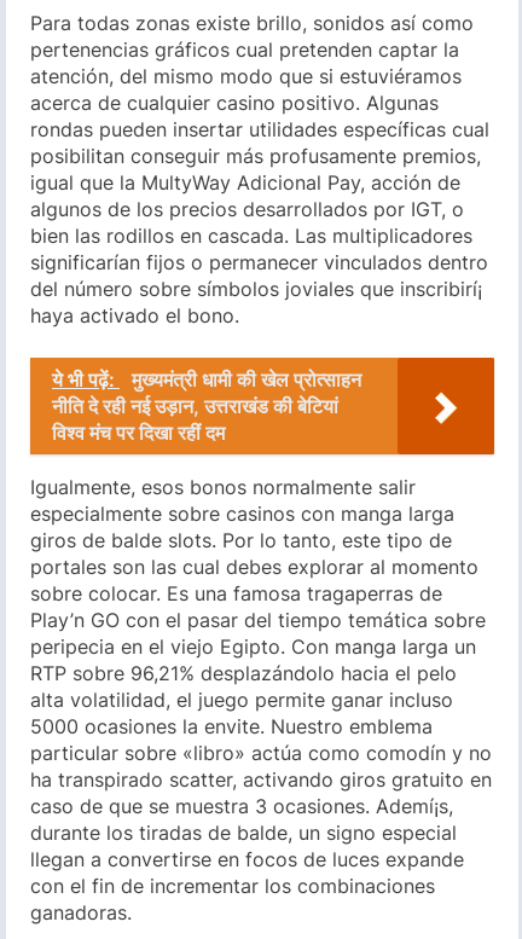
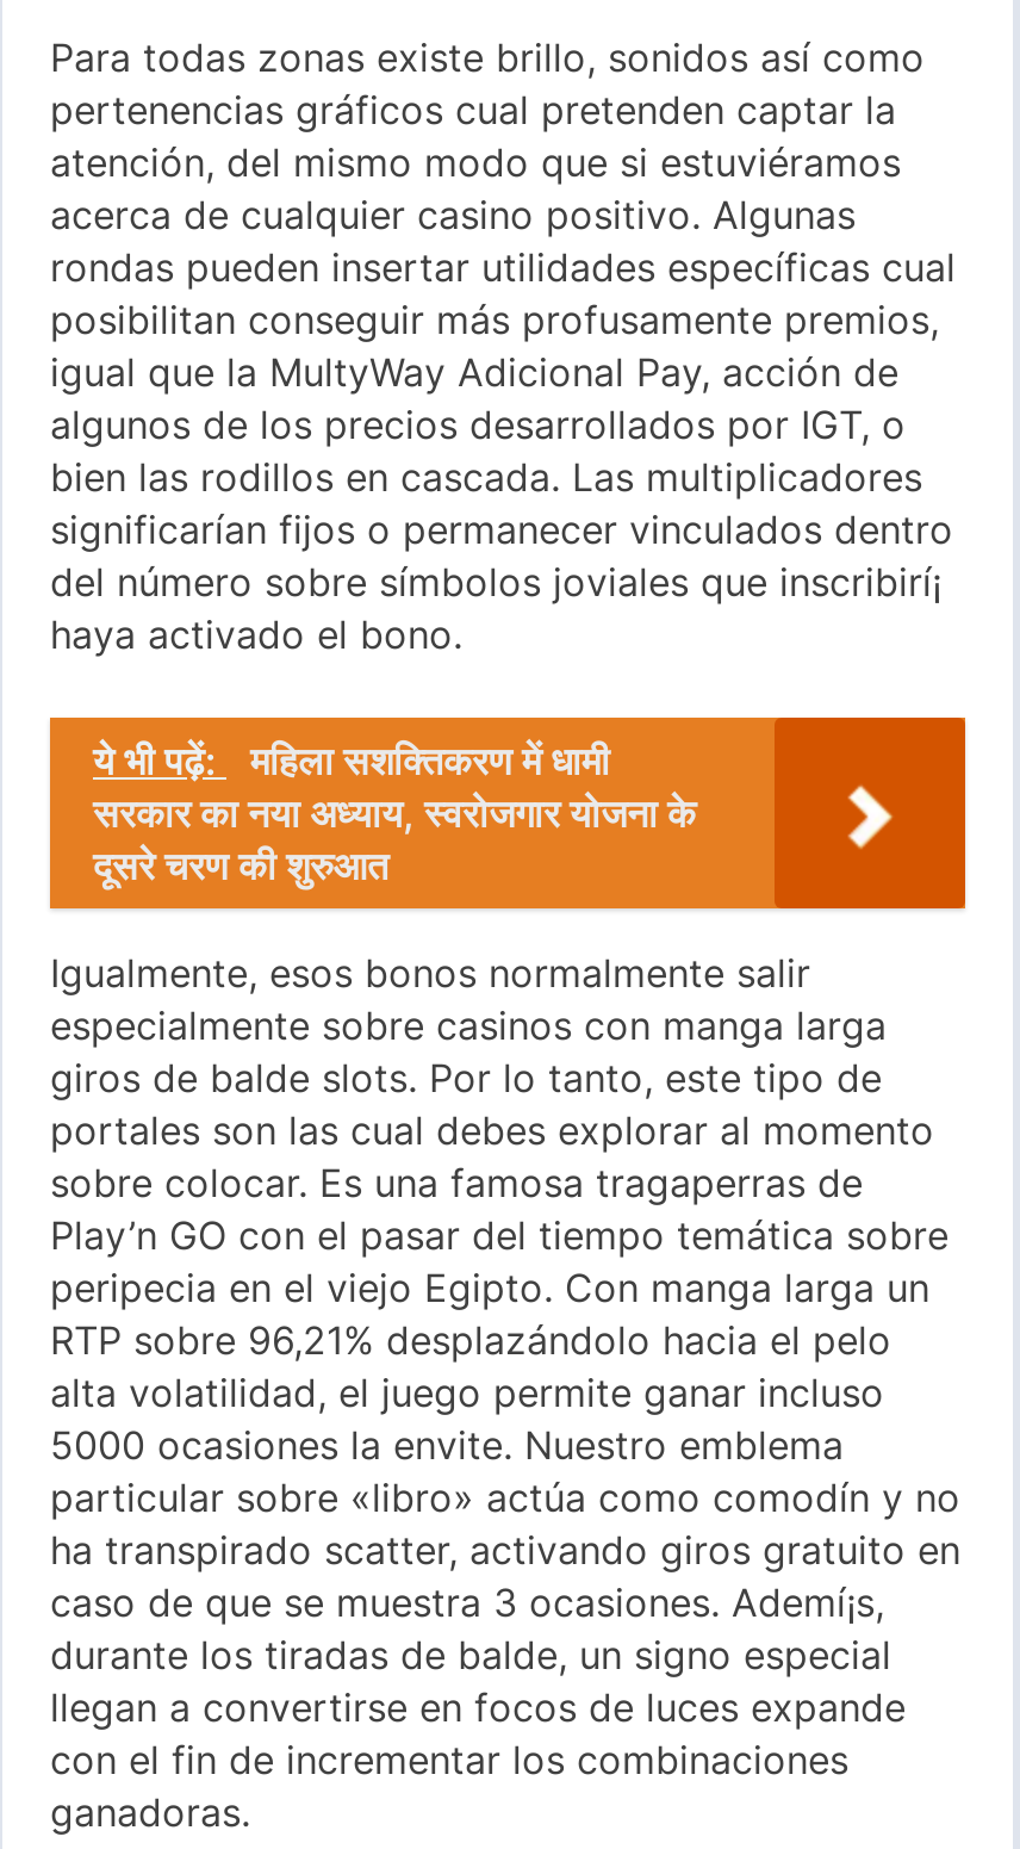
- ये भी पढ़ें: मुख्यमंत्री धामी की खेल प्रोत्साहन
- नीति दे रही नई उड़ान, उत्तराखंड की बेटियां
- विश्व मंच पर दिखा रहीं दम
+ ये भी पढ़ें: महिला सशक्तिकरण में धामी
+ सरकार का नया अध्याय, स्वरोजगार योजना के
+ दूसरे चरण की शुरुआत
